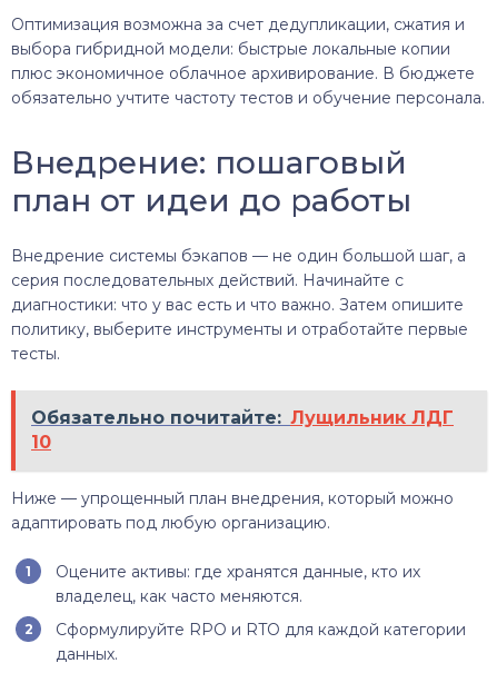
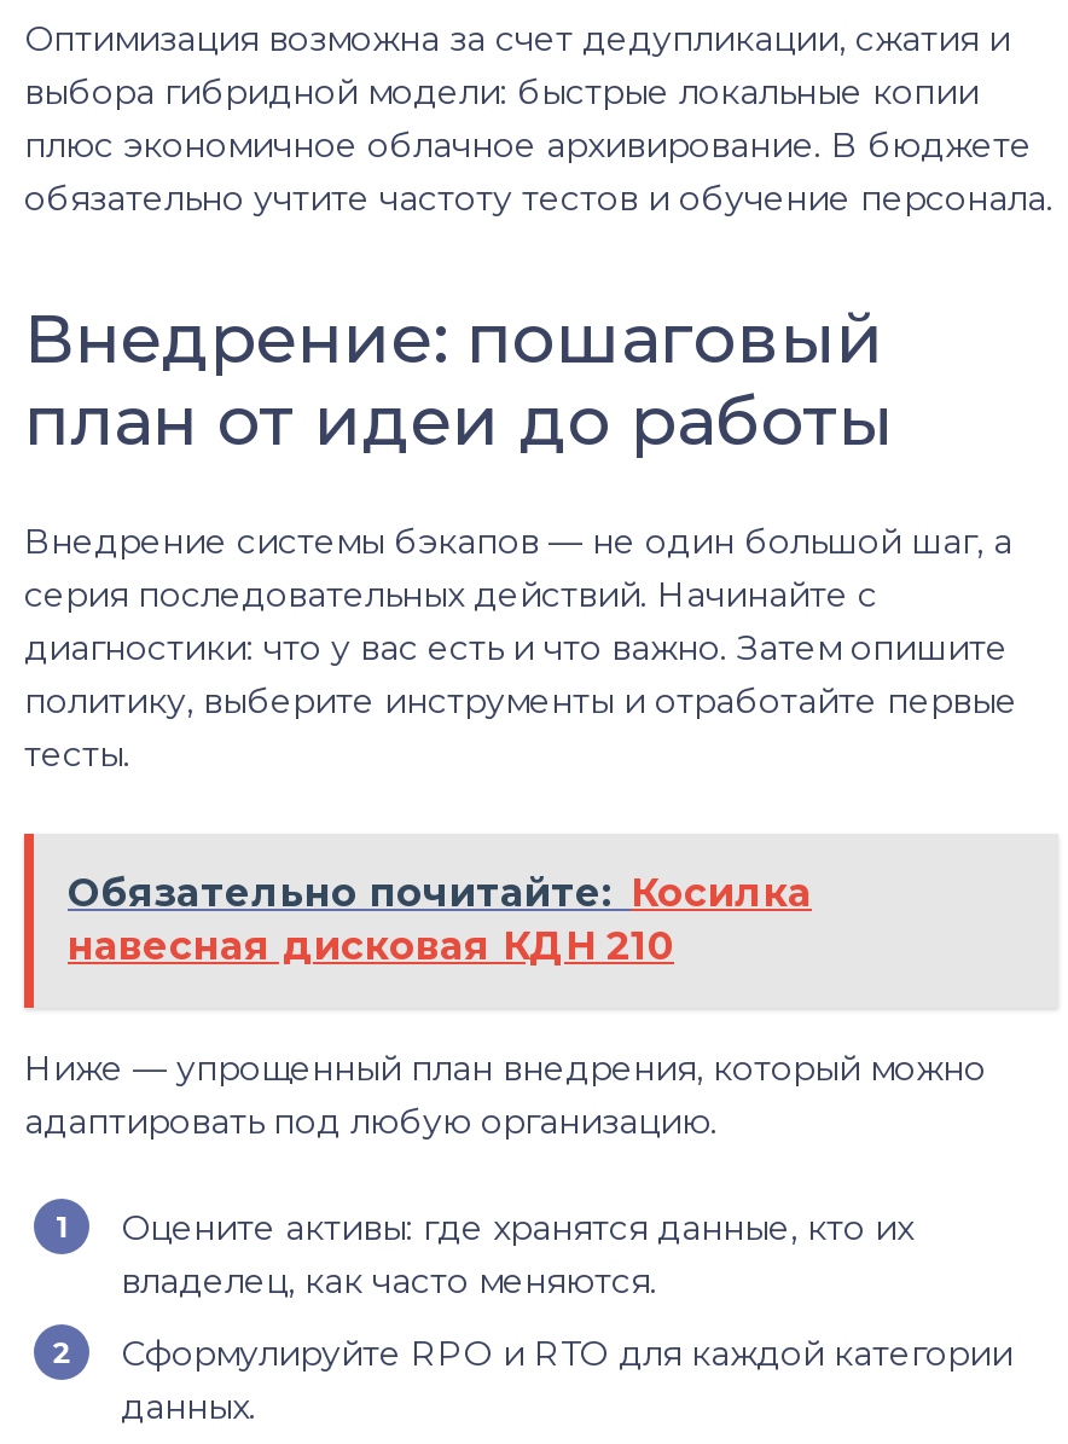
- Обязательно почитайте: Лущильник ЛДГ
- 10
+ Обязательно почитайте: Косилка
+ навесная дисковая КДН 210
